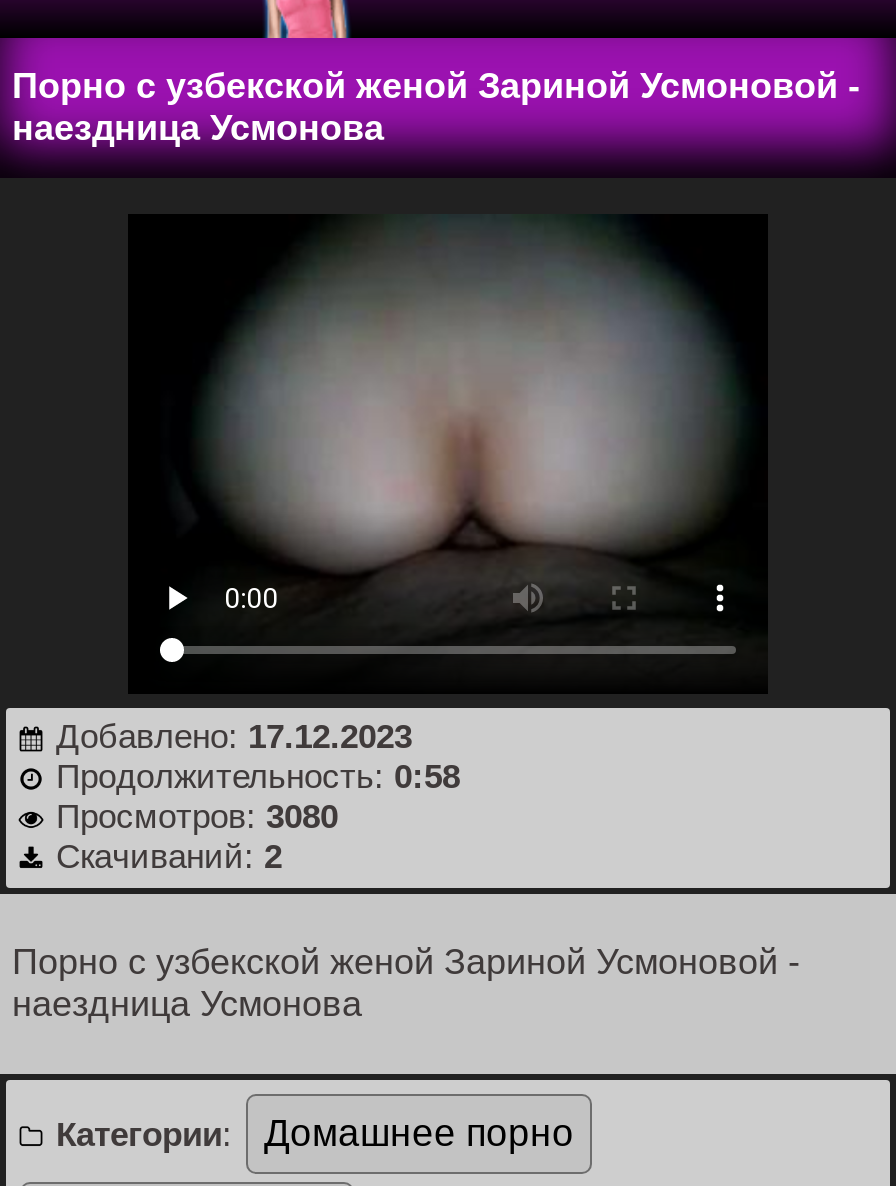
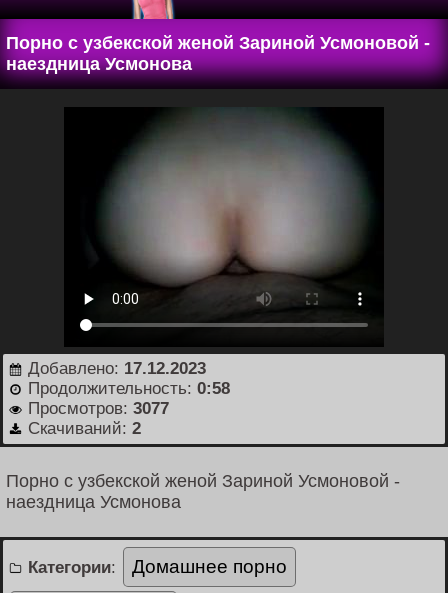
- Просмотров: 3080
+ Просмотров: 3077
